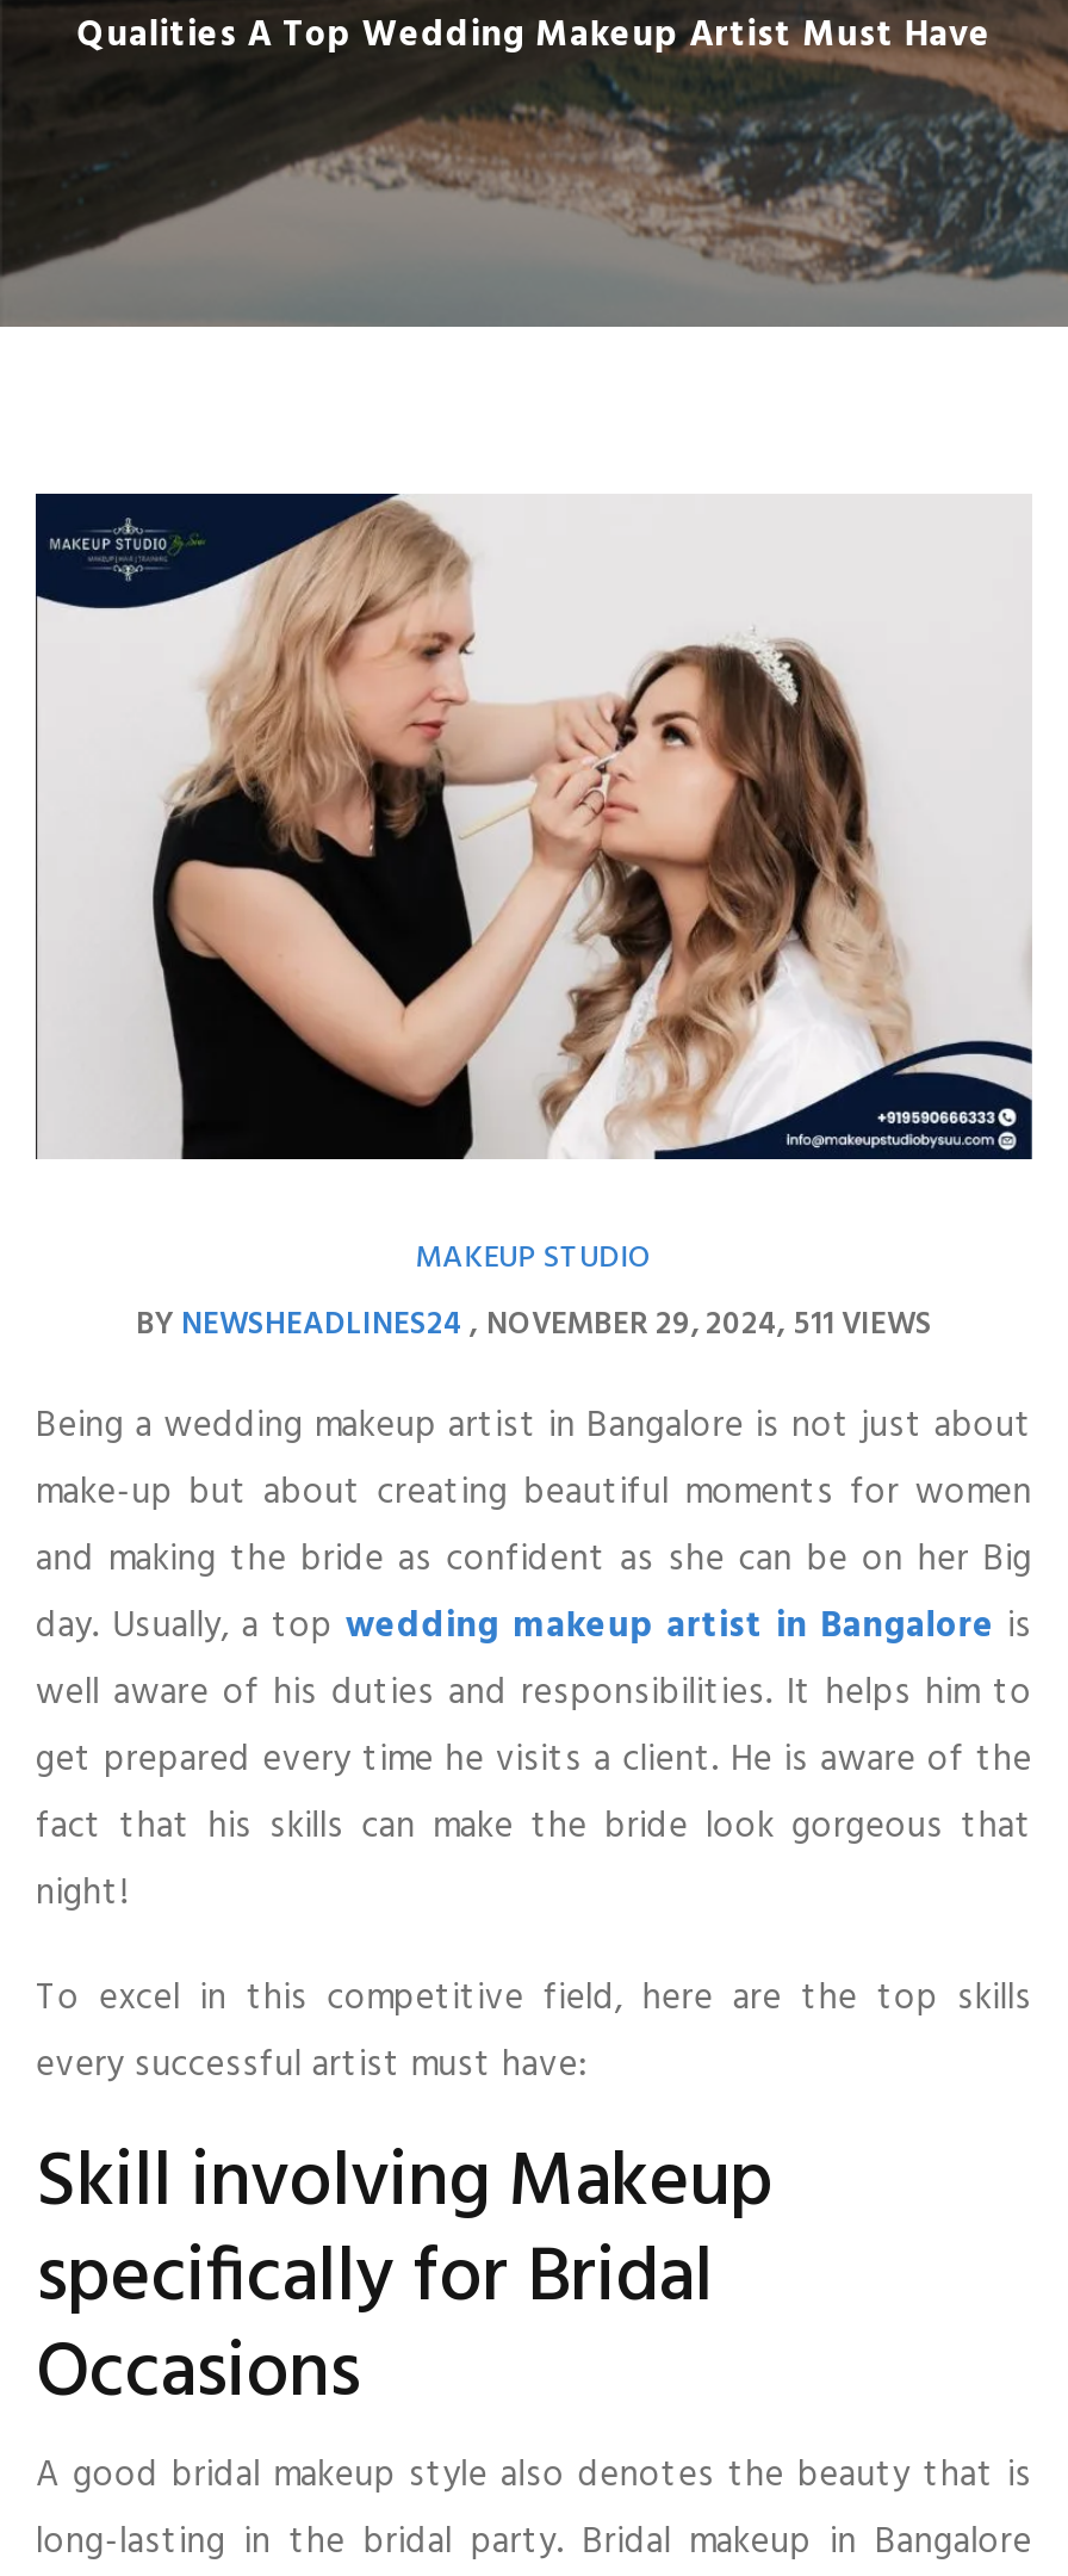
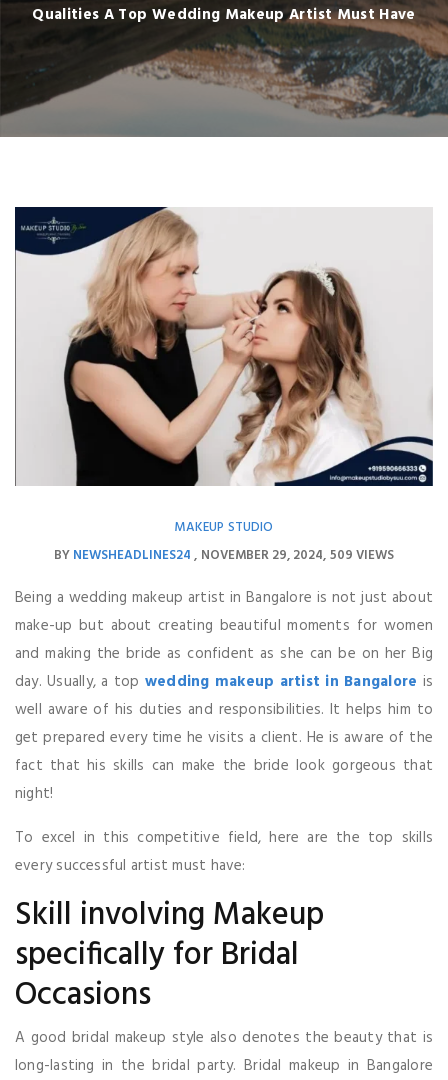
- BY NEWSHEADLINES24 NOVEMBER 29, 2024 511 VIEWS
+ BY NEWSHEADLINES24 NOVEMBER 29, 2024 509 VIEWS
